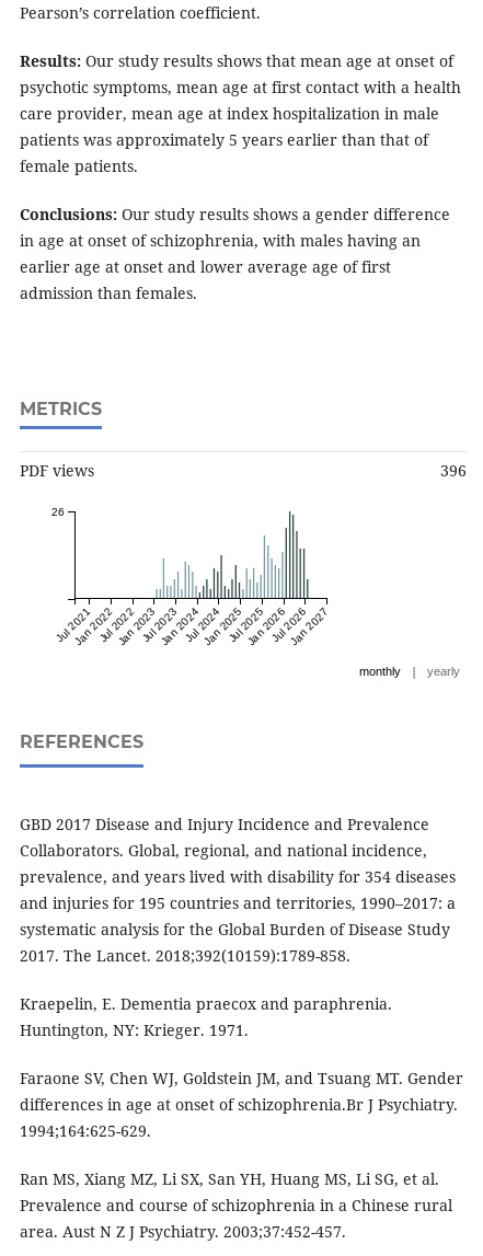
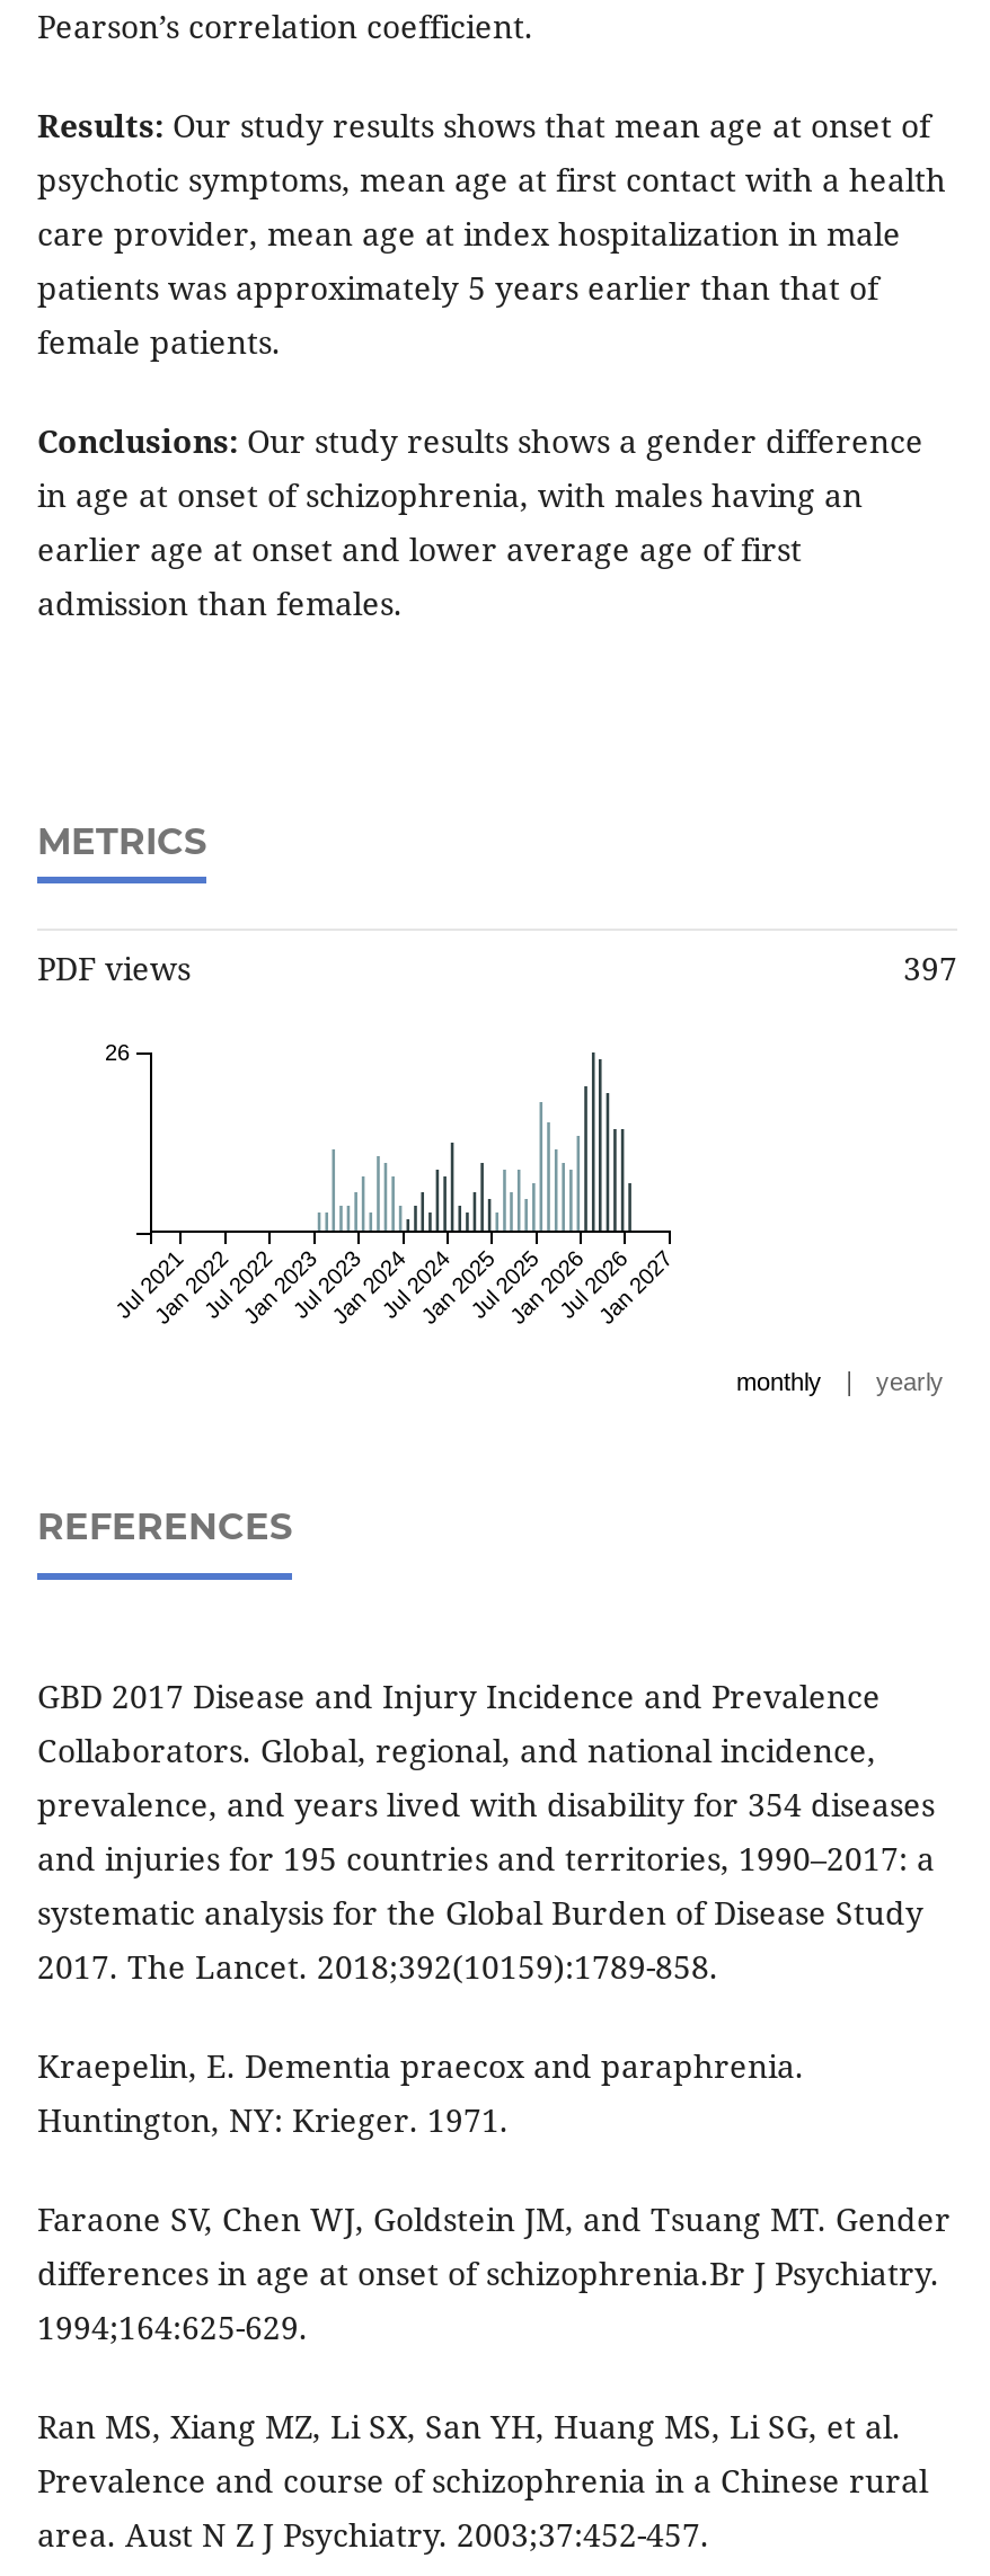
- 396
+ 397
